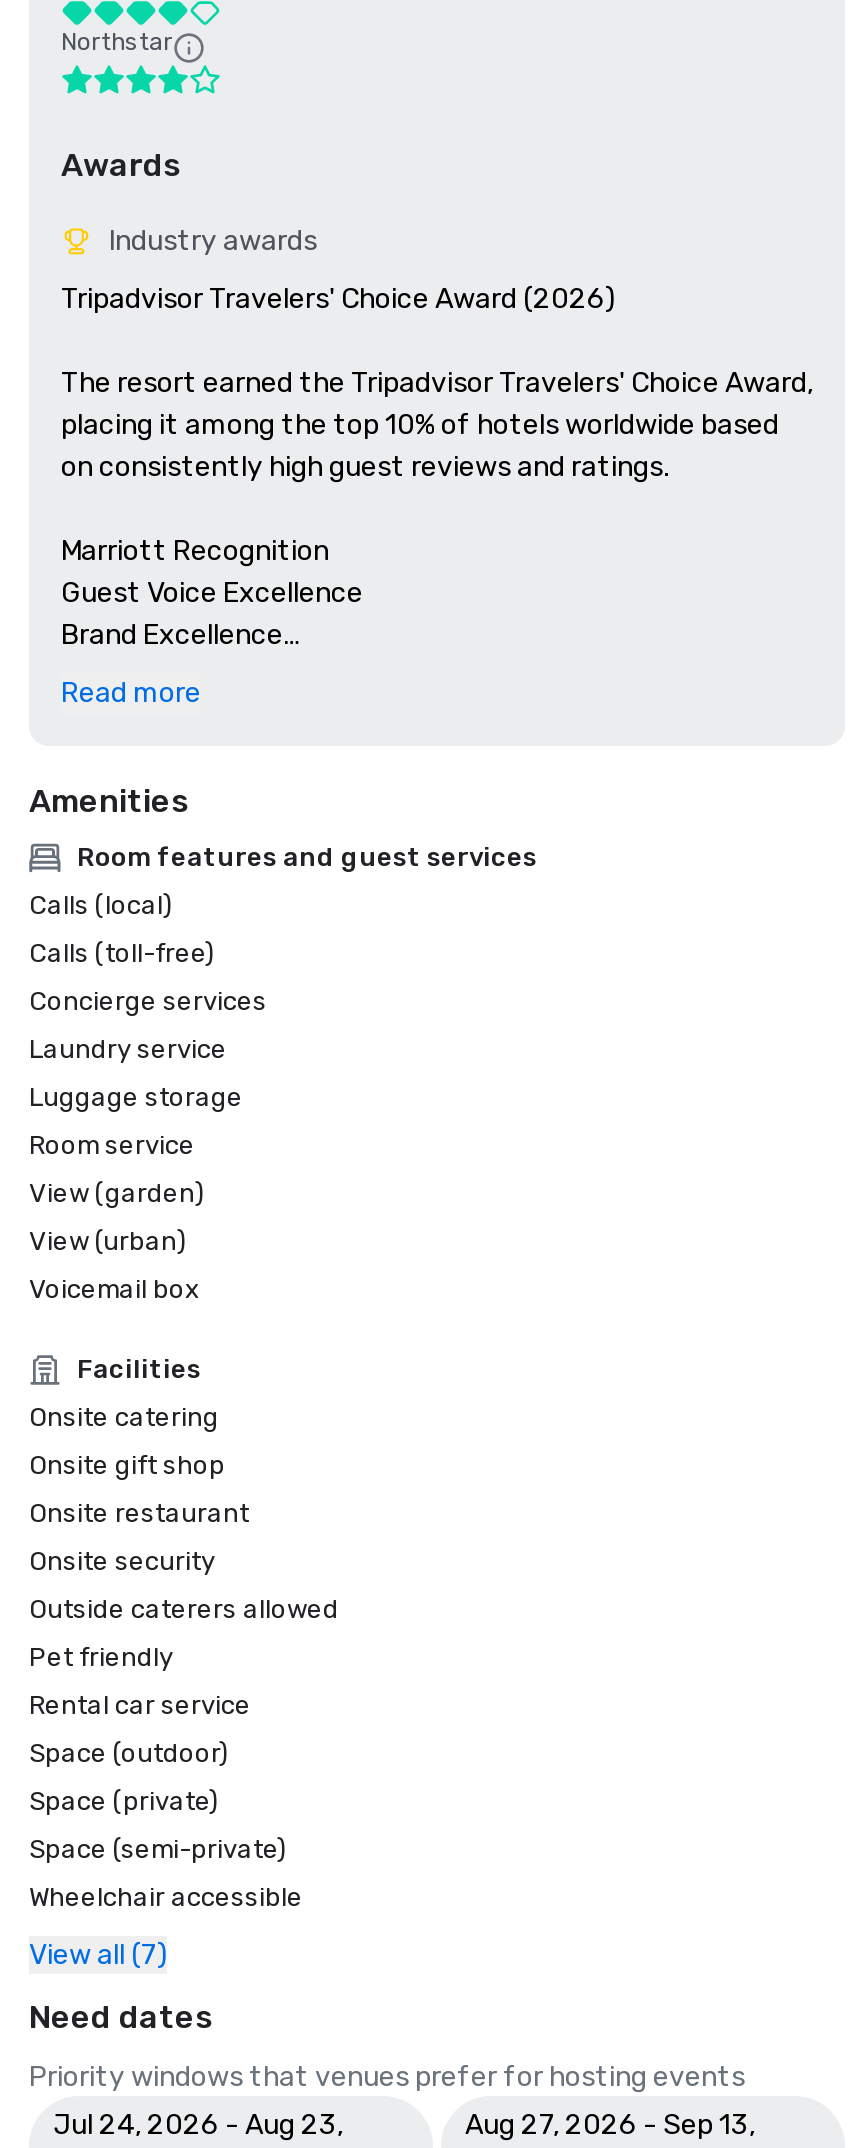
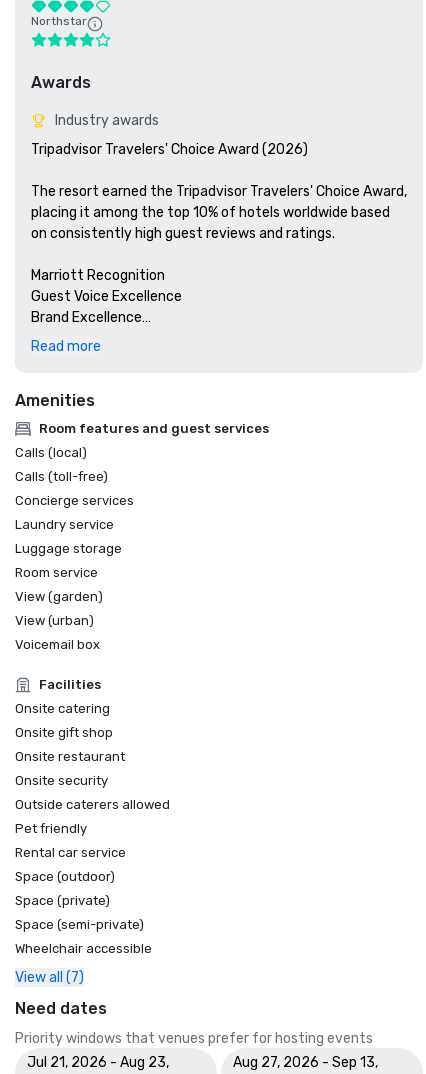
- Jul 24, 2026 - Aug 23,
+ Jul 21, 2026 - Aug 23,
